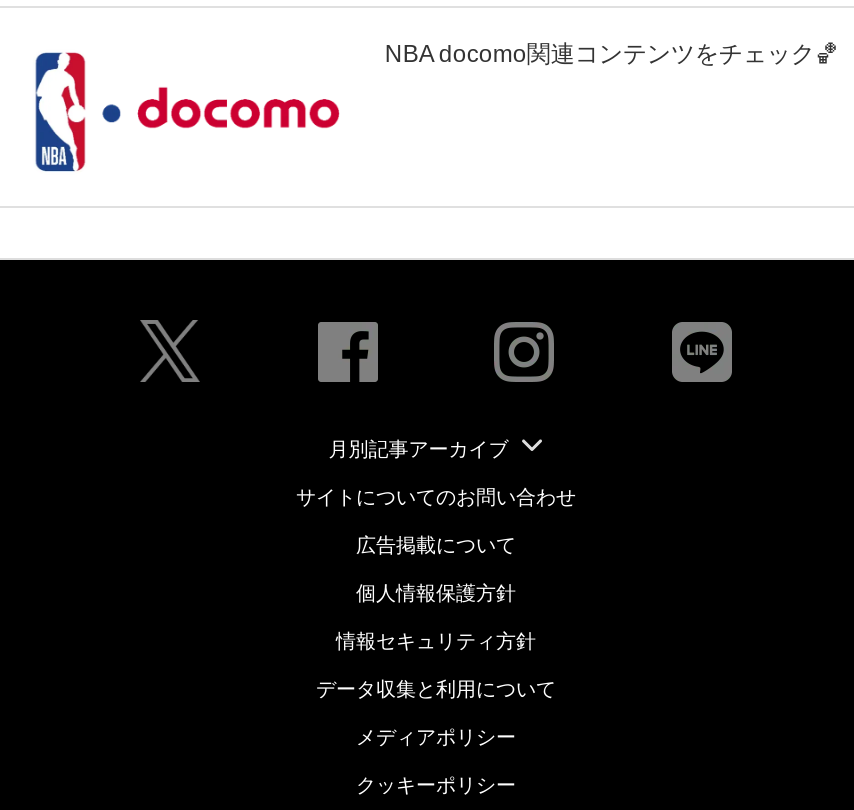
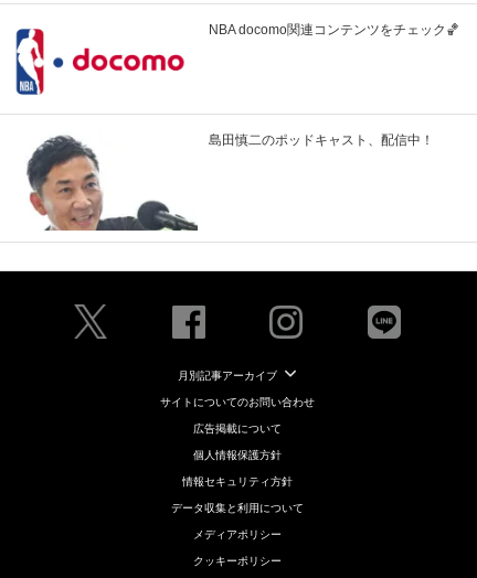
+ [image]
+ 島田慎二のポッドキャスト、配信中！
